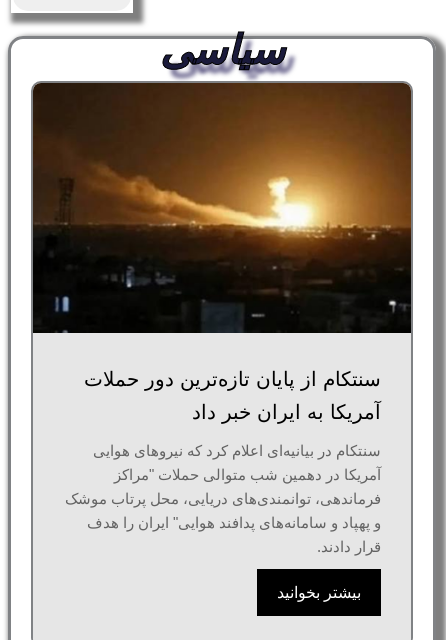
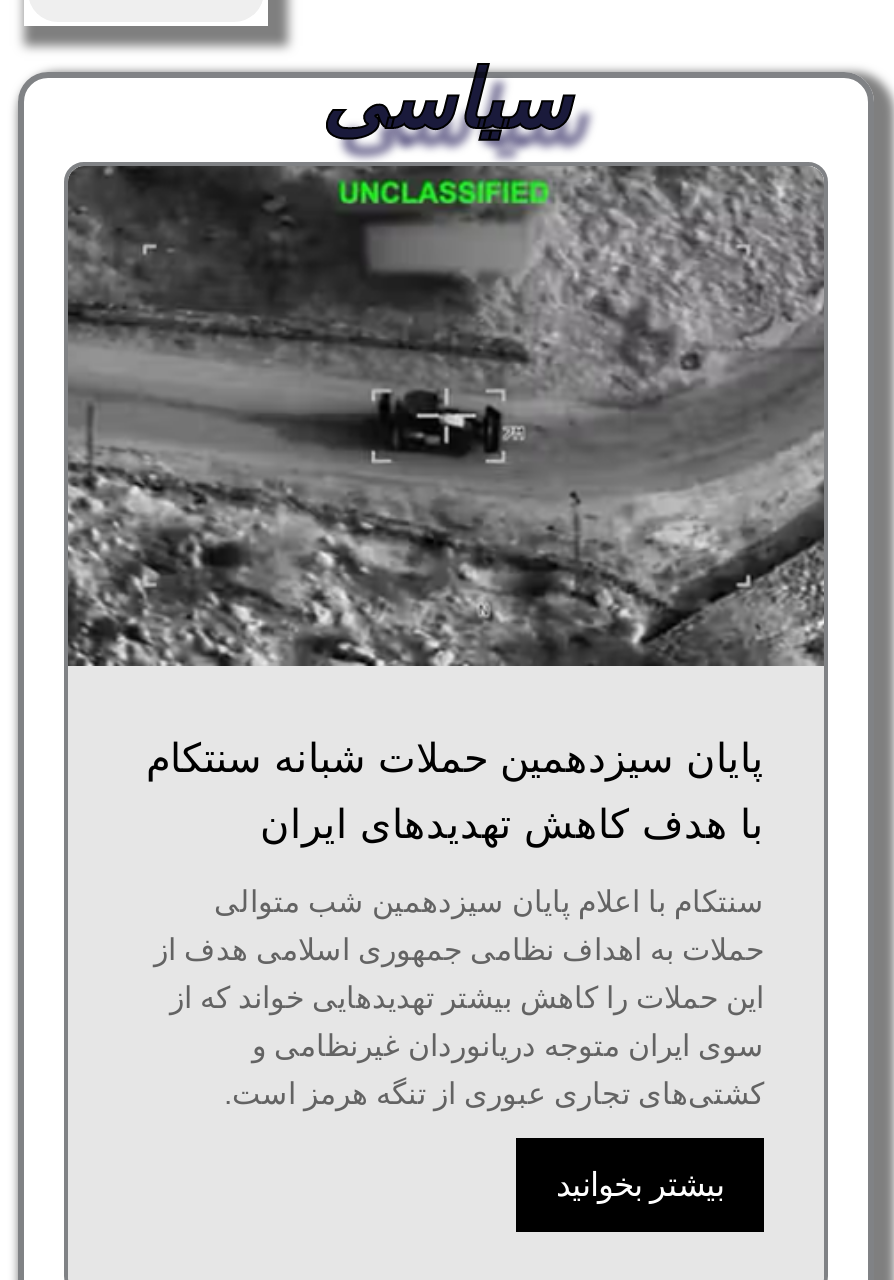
- [image]
- سنتکام از پایان تازه‌ترین دور حملات
+ [image]
+ پایان سیزدهمین حملات شبانه سنتکام

- آمریکا به ایران خبر داد
+ با هدف کاهش تهدیدهای ایران

- سنتکام در بیانیه‌ای اعلام کرد که نیروهای هوایی
- آمریکا در دهمین شب متوالی حملات "مراکز
- فرماندهی، توانمندی‌های دریایی، محل پرتاب موشک‌
- و پهپاد و سامانه‌های پدافند هوایی" ایران را هدف
- قرار دادند.
+ سنتکام با اعلام پایان سیزدهمین شب متوالی
+ حملات به اهداف نظامی جمهوری اسلامی هدف از
+ این حملات را کاهش بیشتر تهدیدهایی خواند که از
+ سوی ایران متوجه دریانوردان غیرنظامی و
+ کشتی‌های تجاری عبوری از تنگه هرمز است.
